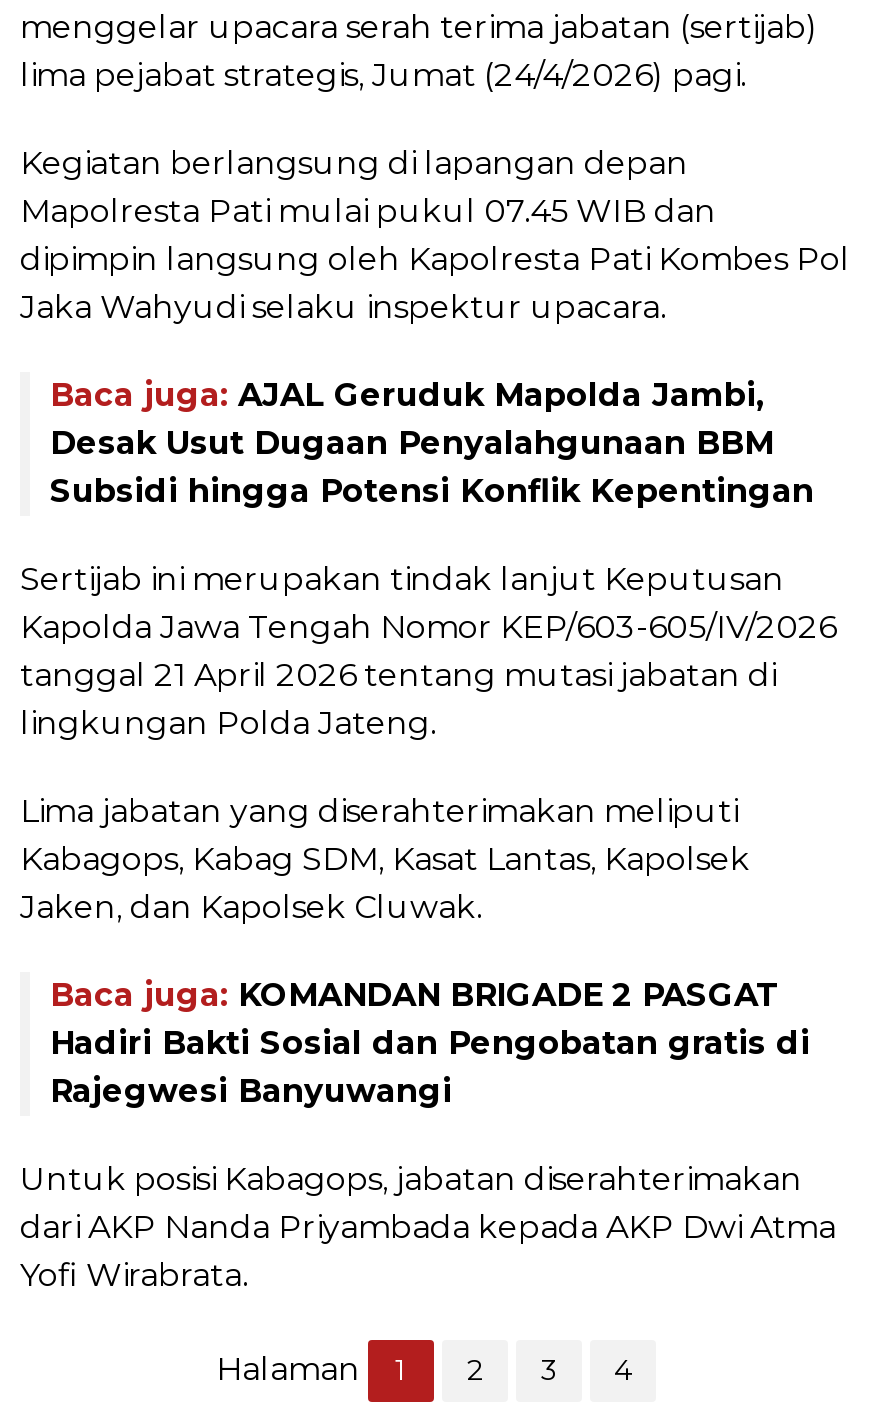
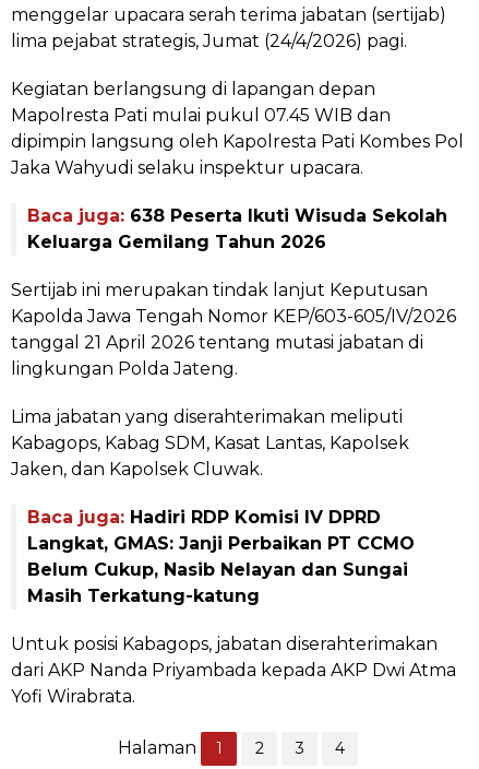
- Baca juga: AJAL Geruduk Mapolda Jambi,
- Desak Usut Dugaan Penyalahgunaan BBM
- Subsidi hingga Potensi Konflik Kepentingan
+ Baca juga: 638 Peserta Ikuti Wisuda Sekolah
+ Keluarga Gemilang Tahun 2026

moved up: Sertijab ini merupakan tindak lanjut Keputusan | Kapolda Jawa Tengah Nomor KEP/603-605/IV/2026 | tanggal 21 April 2026 tentang mutasi jabatan di | lingkungan Polda Jateng. | Lima jabatan yang diserahterimakan meliputi | Kabagops, Kabag SDM, Kasat Lantas, Kapolsek | Jaken, dan Kapolsek Cluwak.

- Baca juga: KOMANDAN BRIGADE 2 PASGAT
- Hadiri Bakti Sosial dan Pengobatan gratis di
- Rajegwesi Banyuwangi
+ Baca juga: Hadiri RDP Komisi IV DPRD
+ Langkat, GMAS: Janji Perbaikan PT CCMO
+ Belum Cukup, Nasib Nelayan dan Sungai
+ Masih Terkatung-katung
